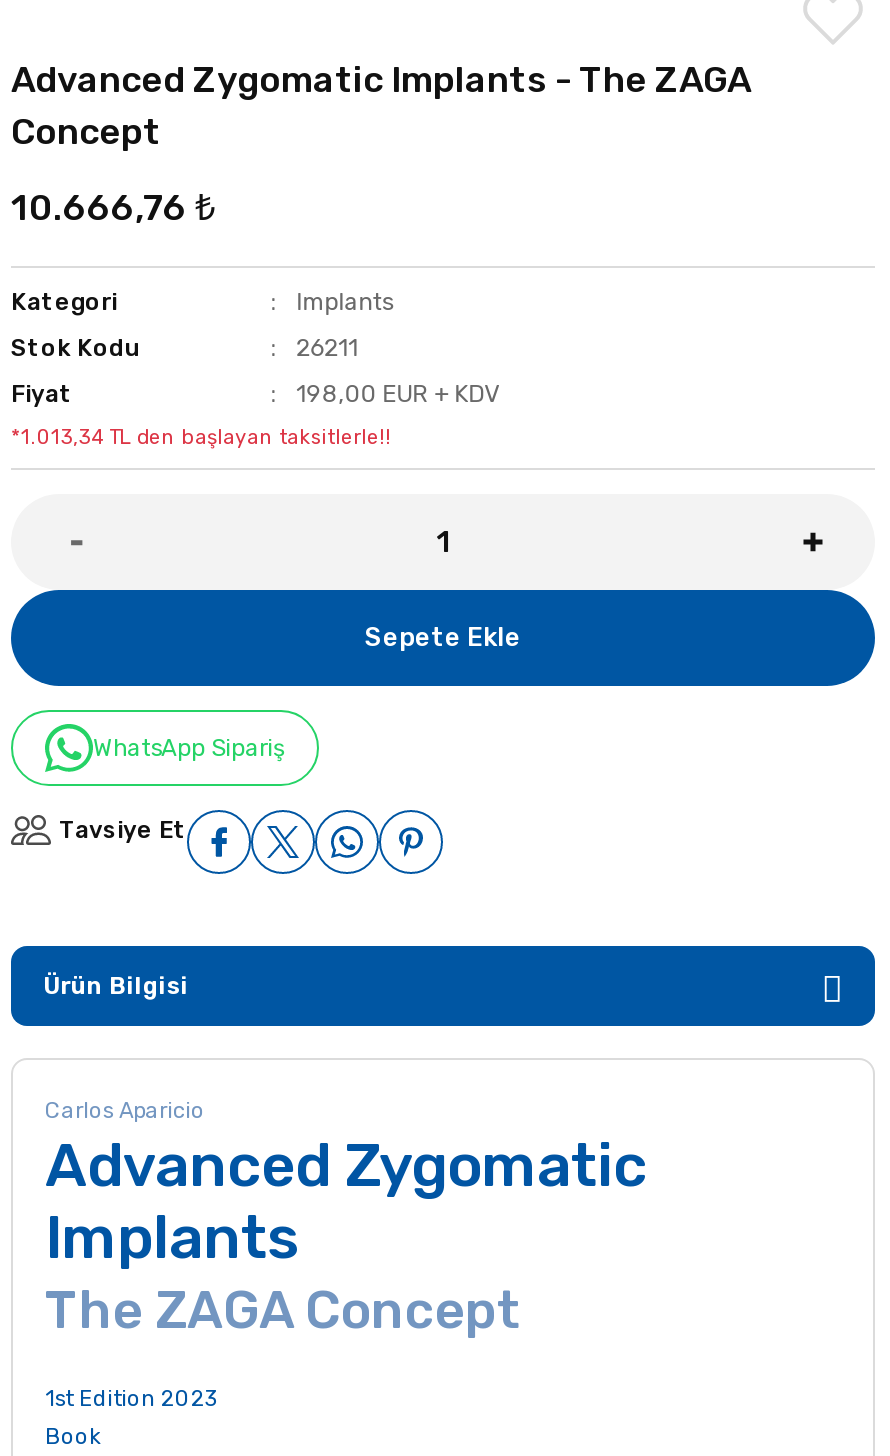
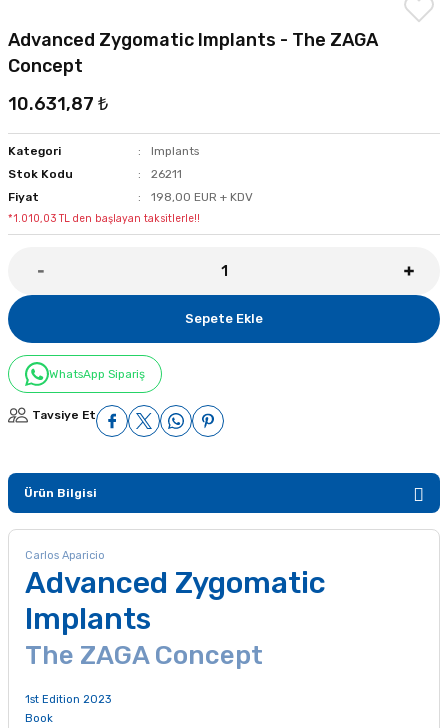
- 10.666,76 ₺
+ 10.631,87 ₺

- *1.013,34 TL den başlayan taksitlerle!!
+ *1.010,03 TL den başlayan taksitlerle!!
